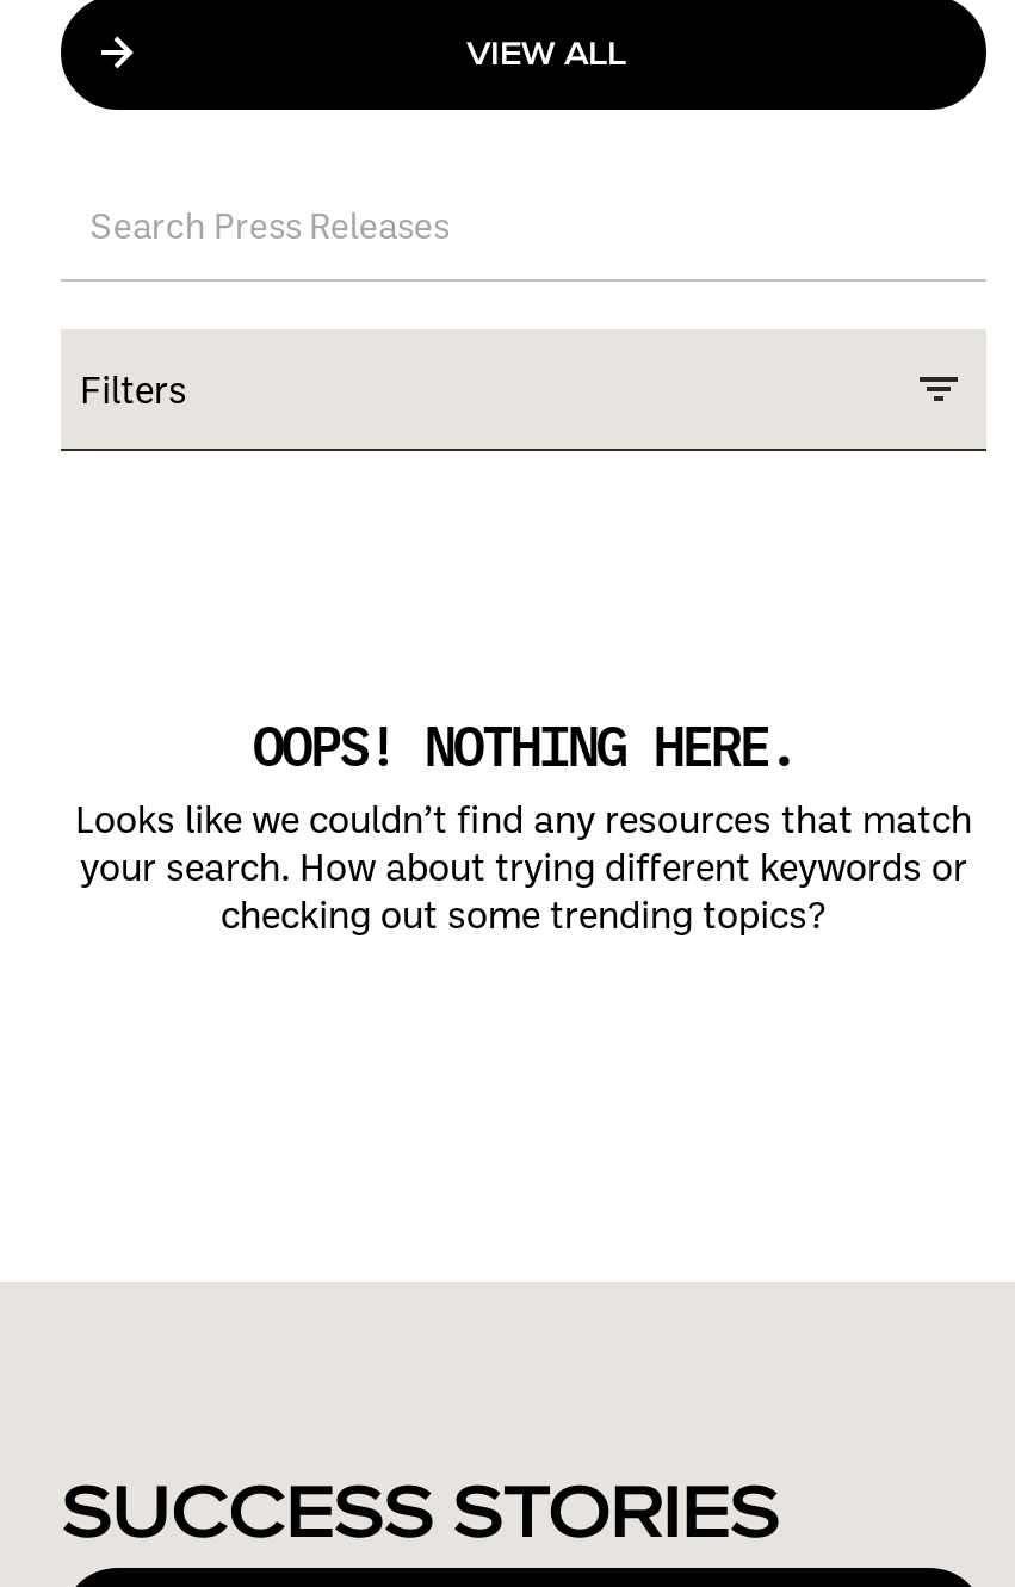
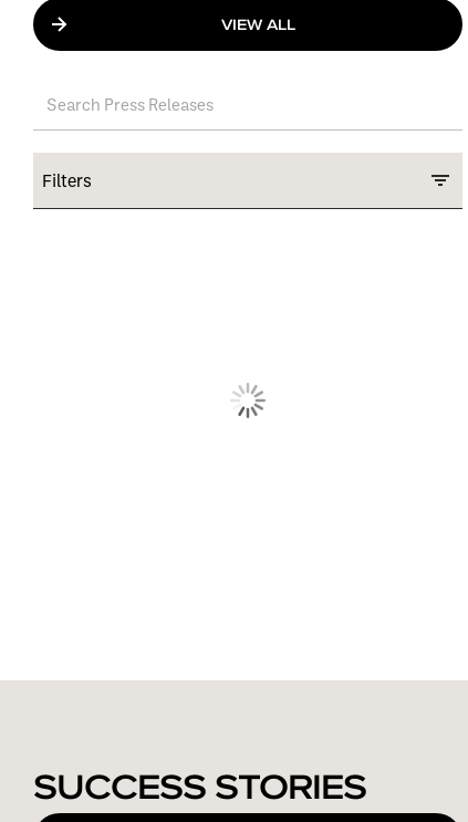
- OOPS! NOTHING HERE.
- Looks like we couldn’t find any resources that match
- your search. How about trying different keywords or
- checking out some trending topics?
